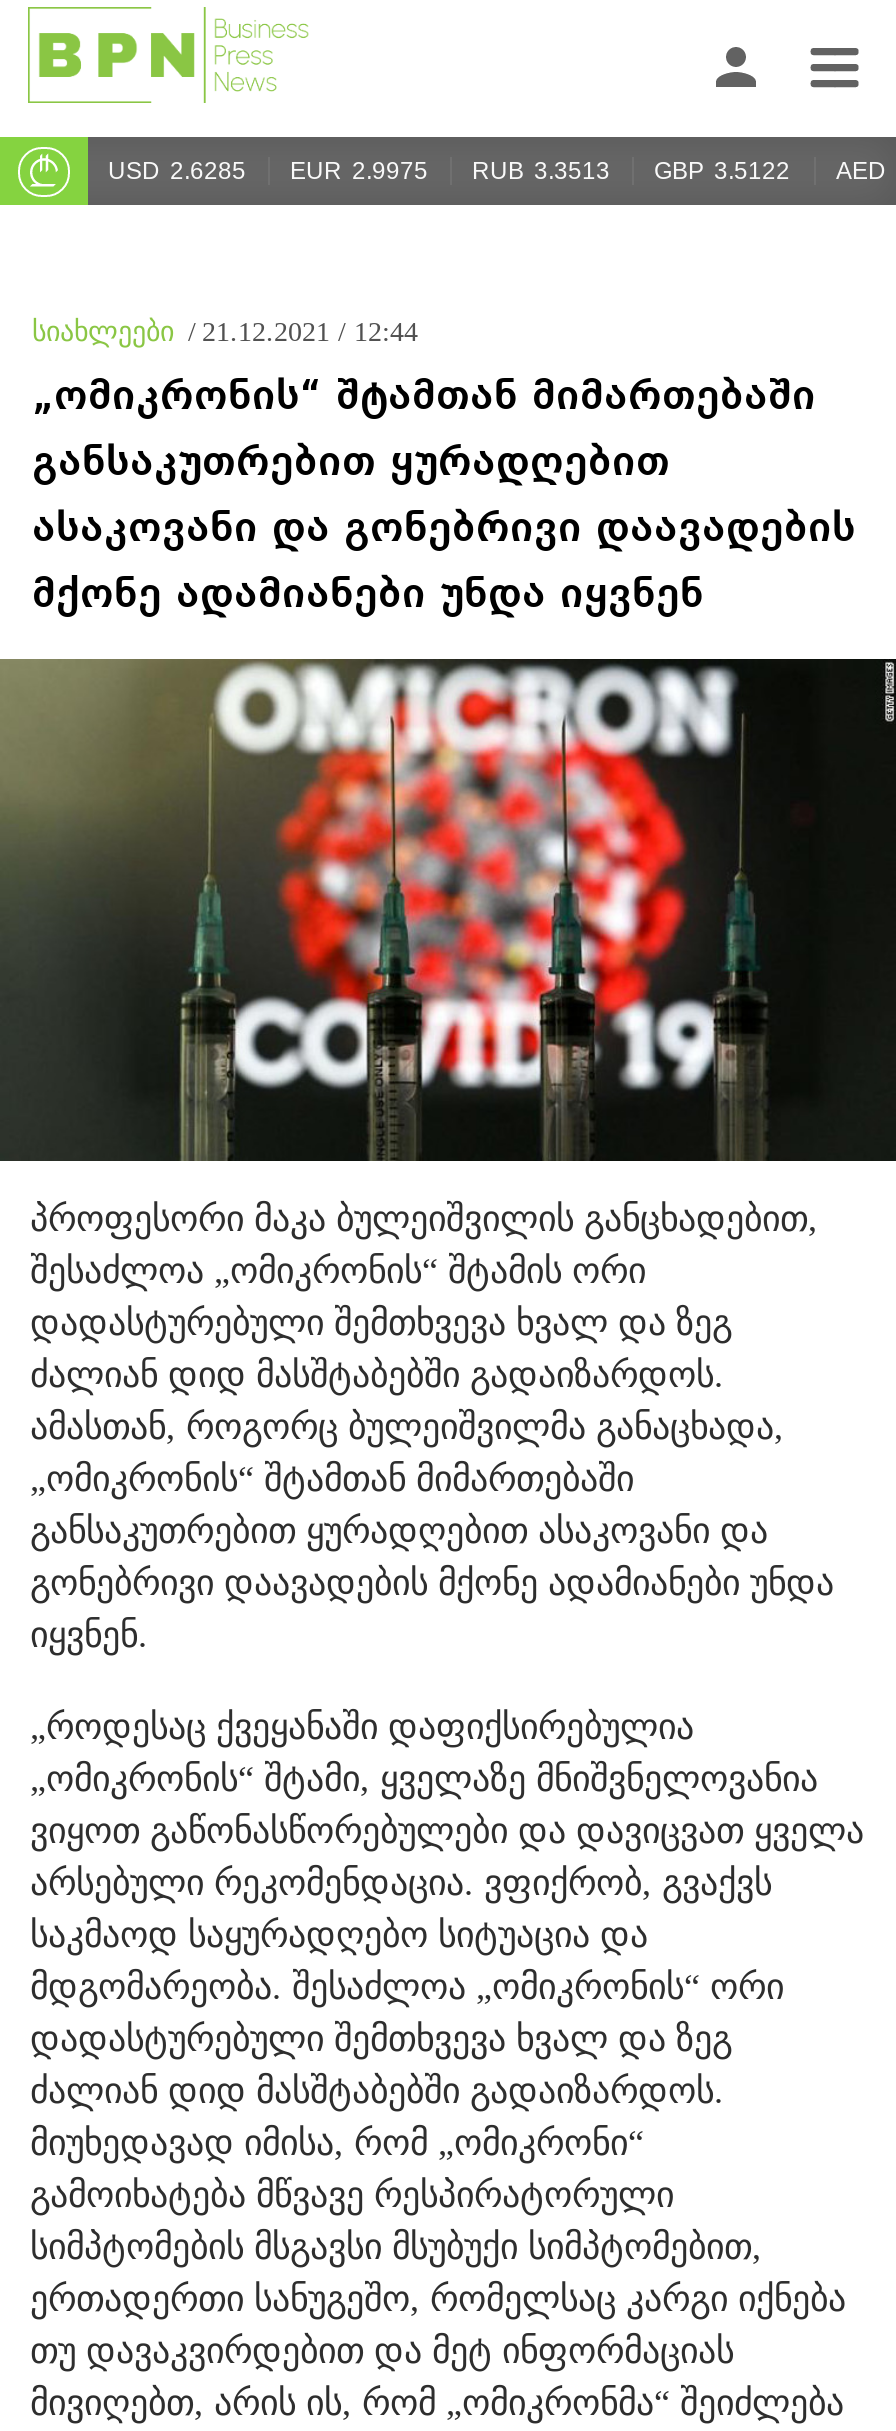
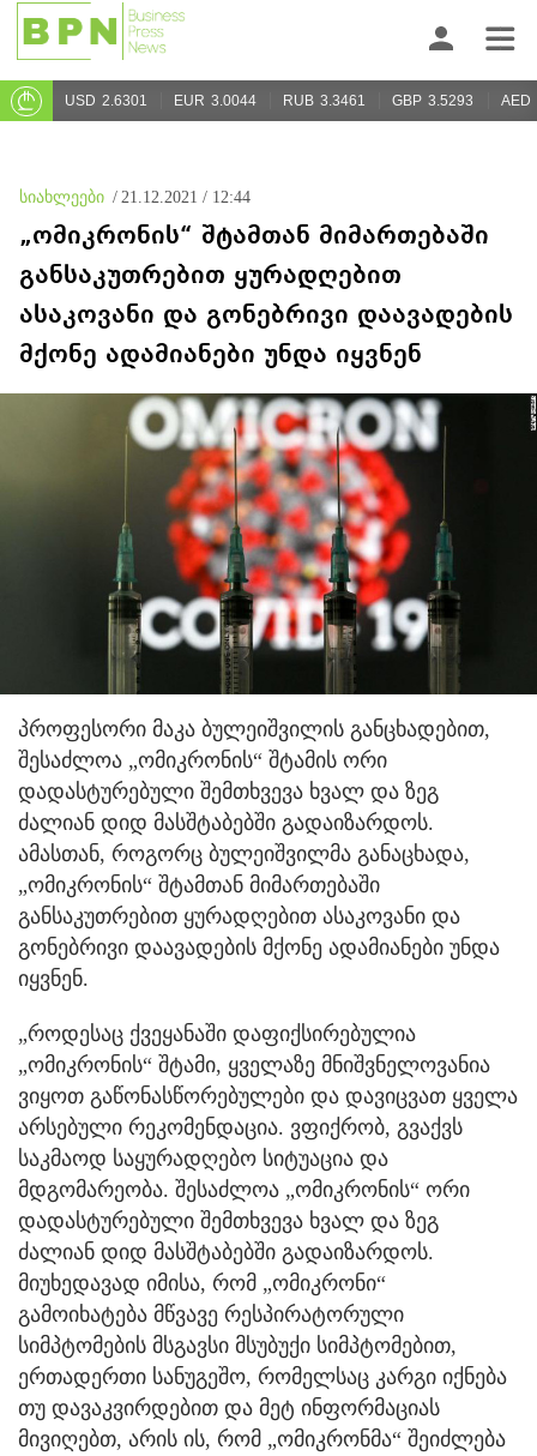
- USD 2.6285
+ USD 2.6301

- EUR 2.9975
+ EUR 3.0044

- RUB 3.3513
+ RUB 3.3461

- GBP 3.5122
+ GBP 3.5293
